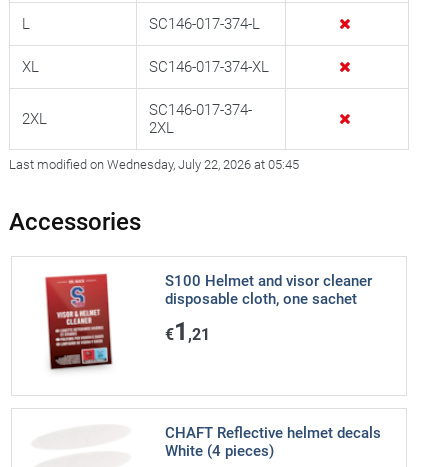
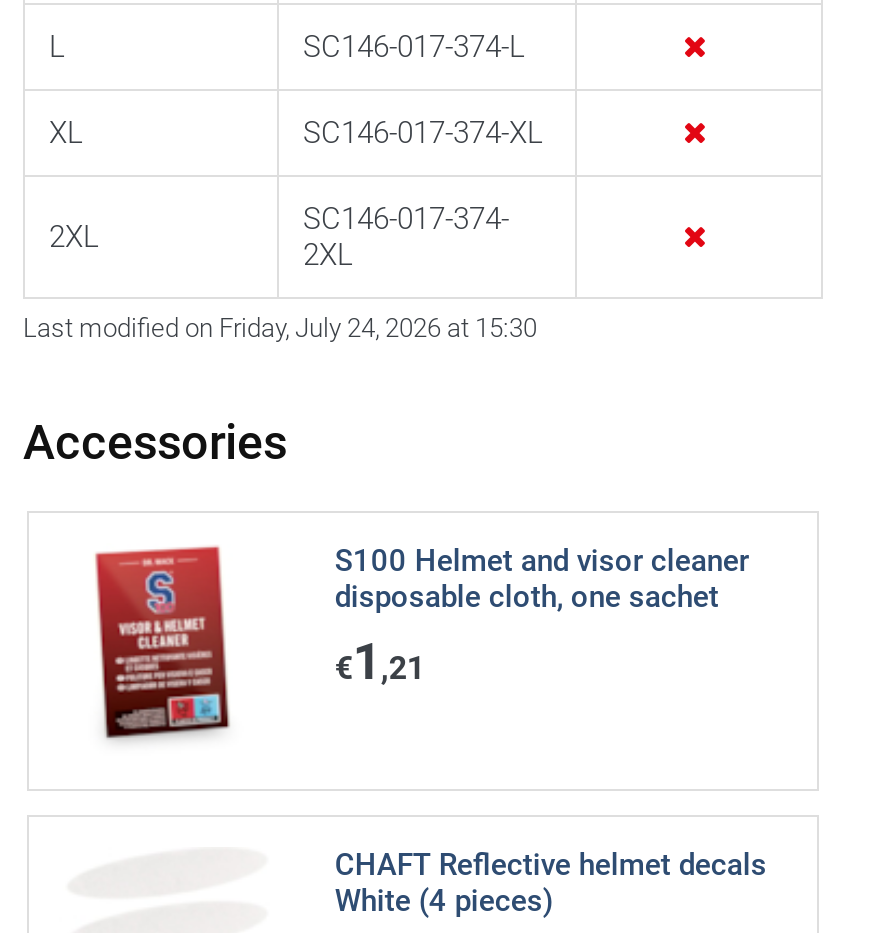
- Last modified on Wednesday, July 22, 2026 at 05:45
+ Last modified on Friday, July 24, 2026 at 15:30
